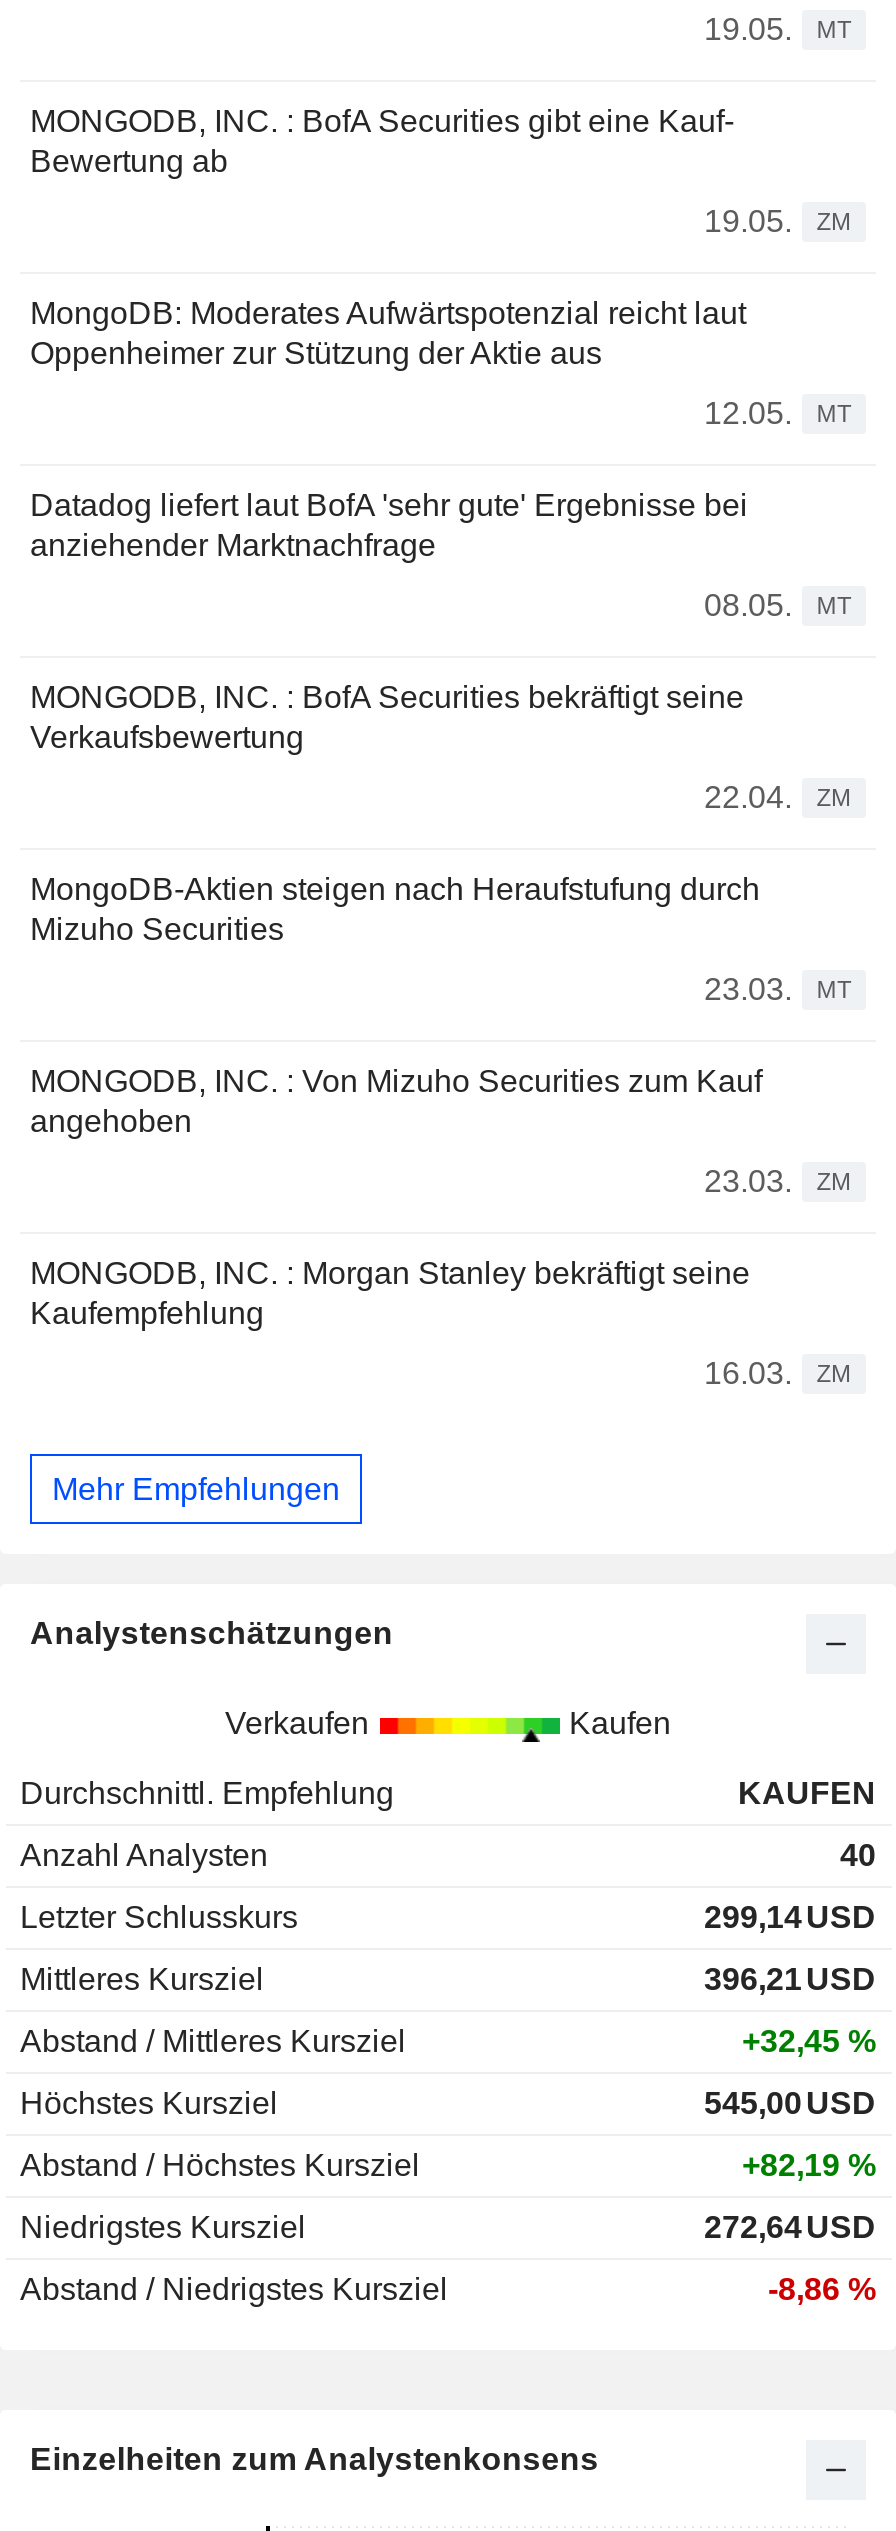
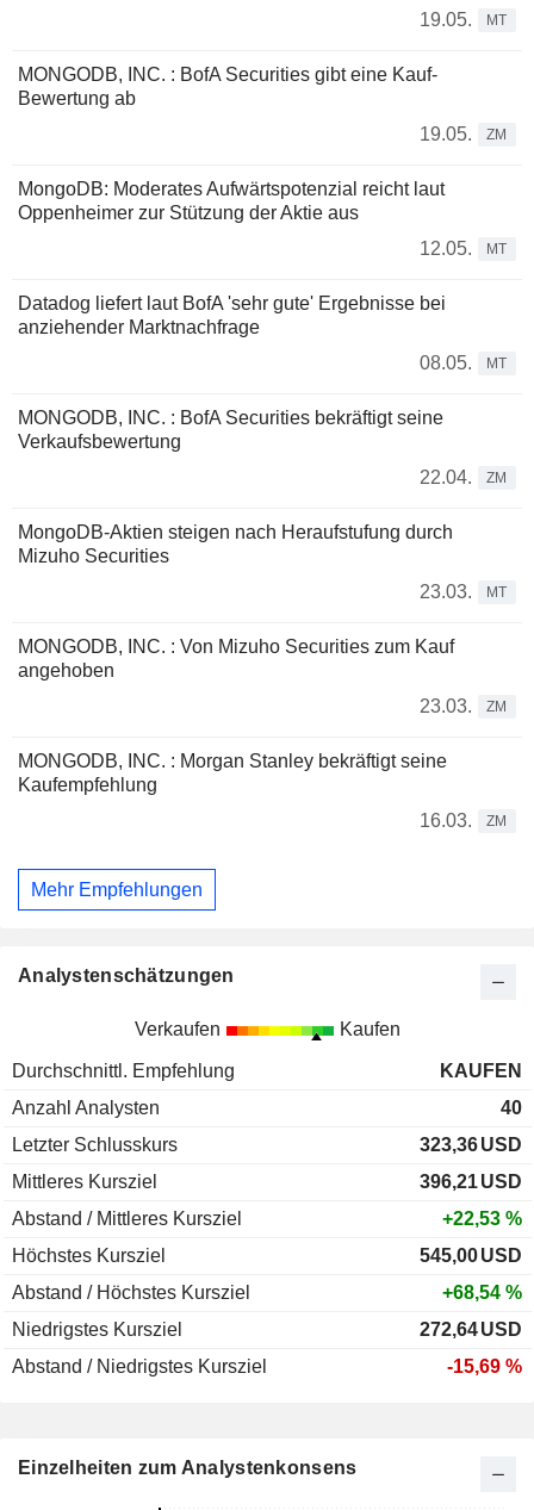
- 299,14 USD
+ 323,36 USD

- +32,45 %
+ +22,53 %

- +82,19 %
+ +68,54 %

- -8,86 %
+ -15,69 %
